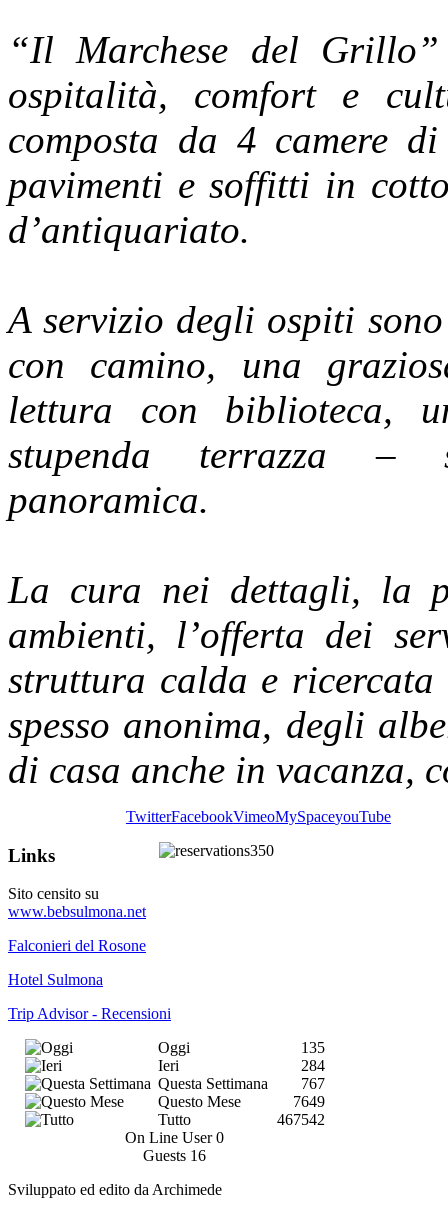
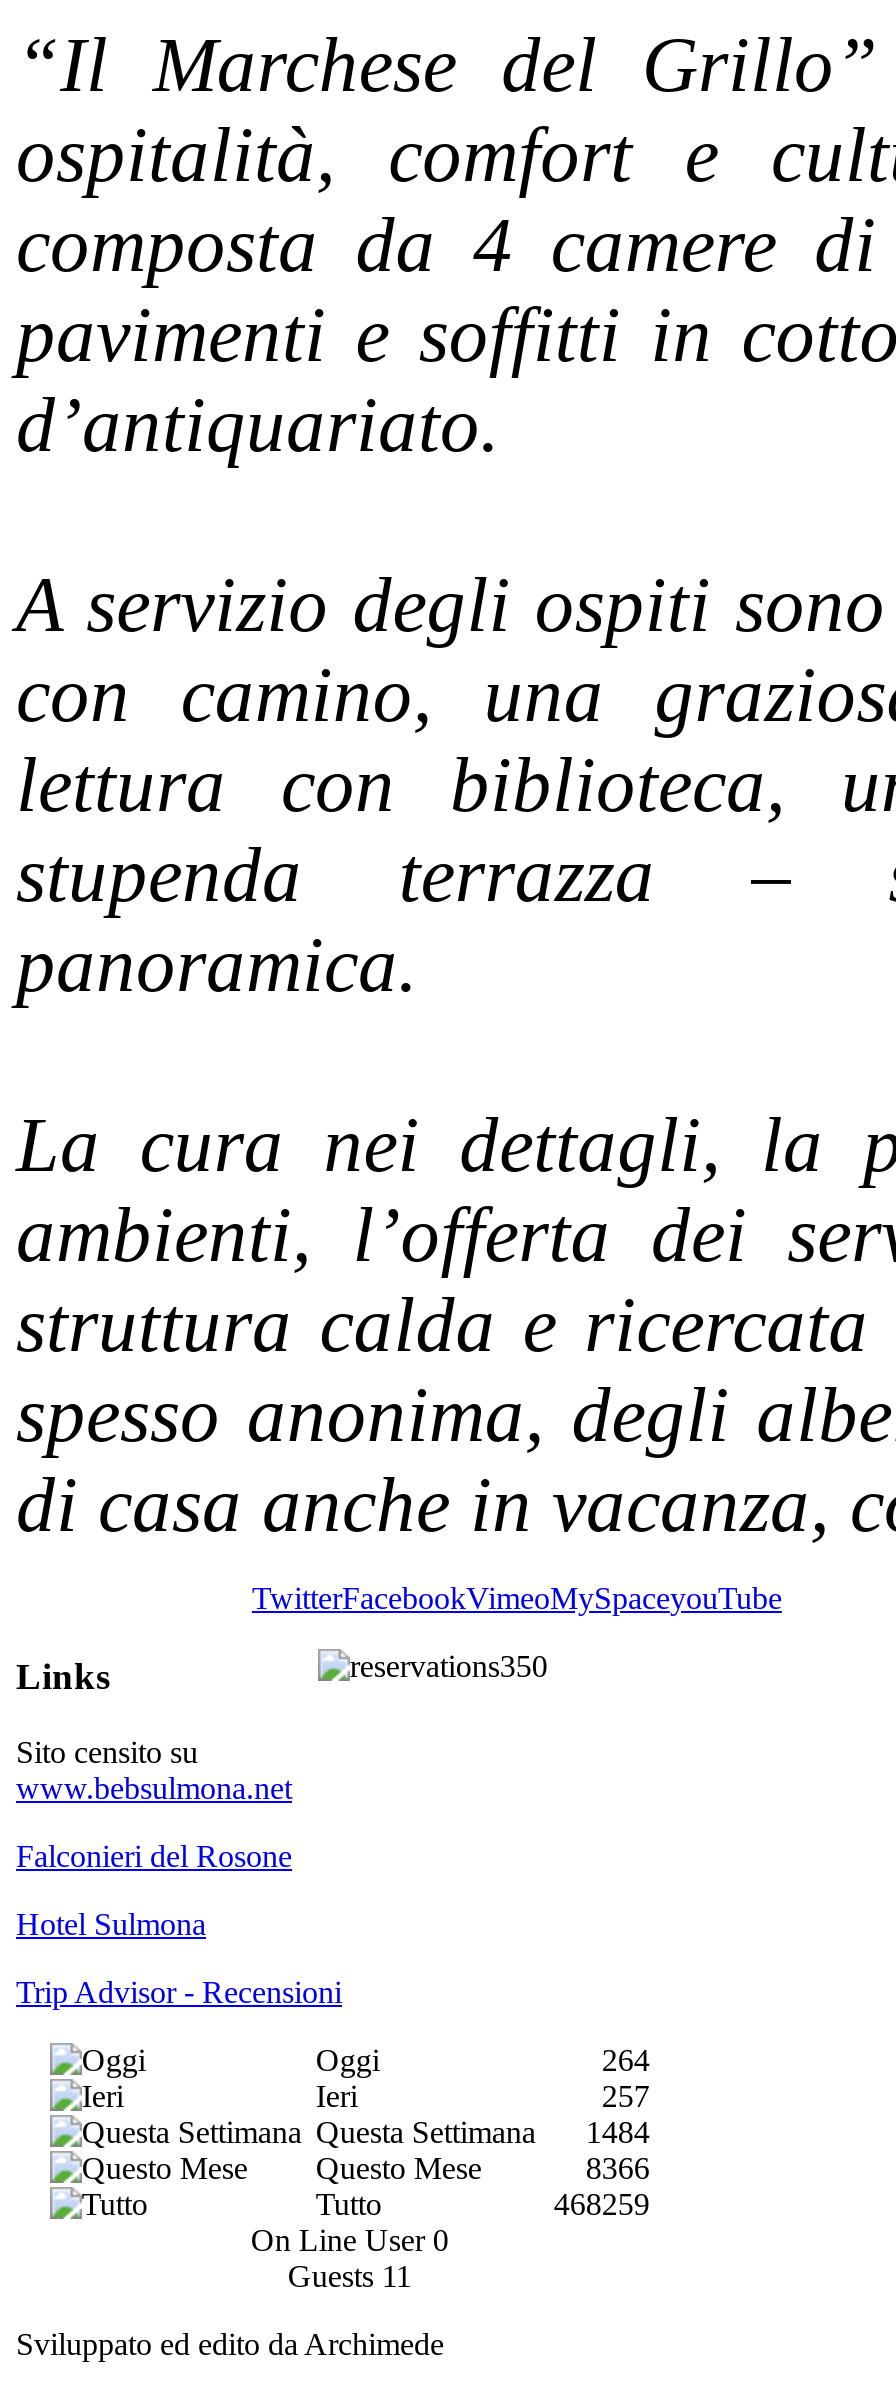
- 135
+ 264

- 284
+ 257

- Questa Settimana 767
+ Questa Settimana 1484

- 7649
+ 8366

- 467542
+ 468259

- Guests 16
+ Guests 11
